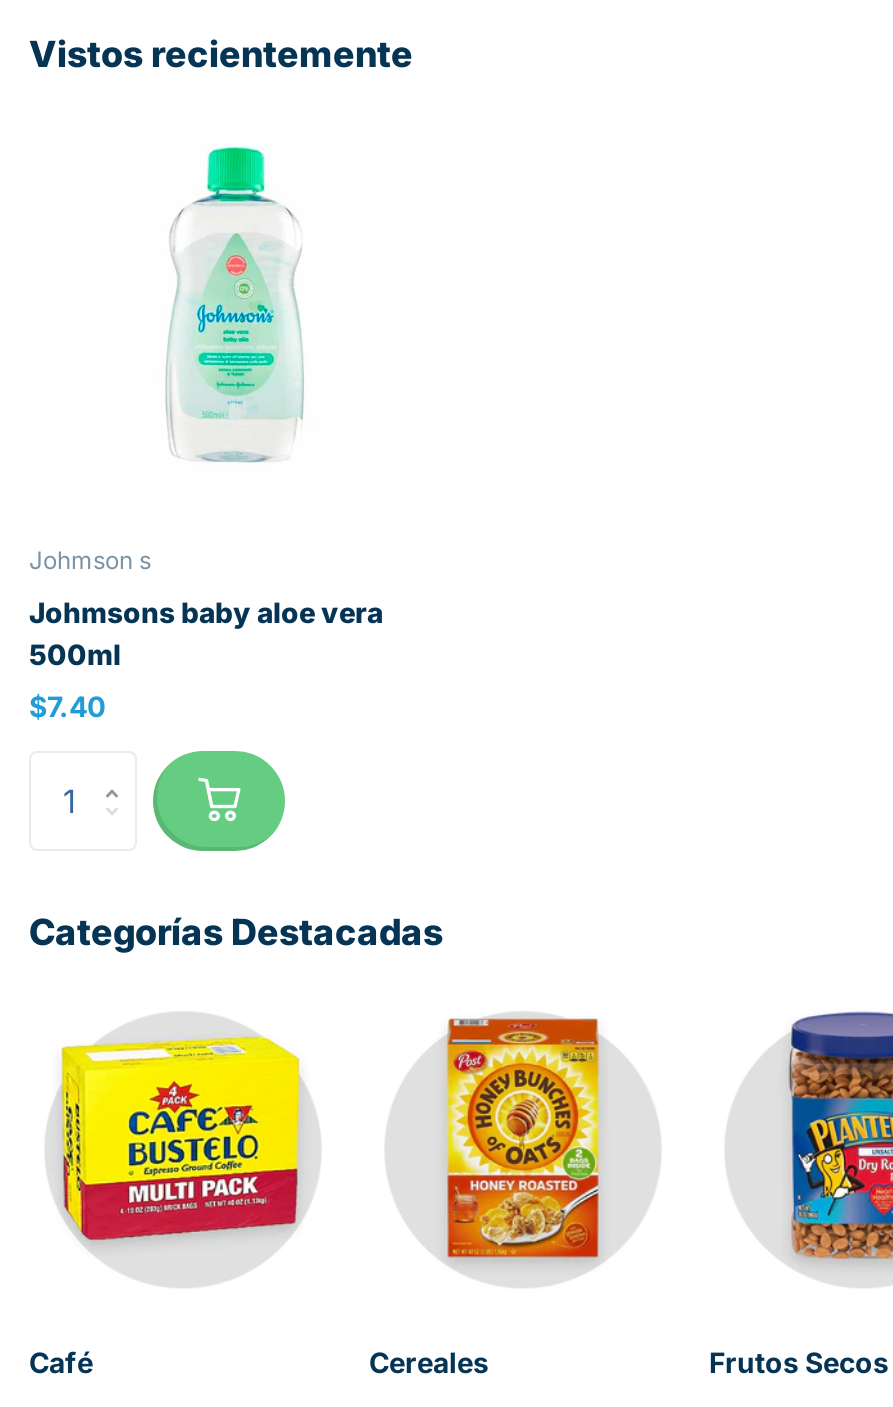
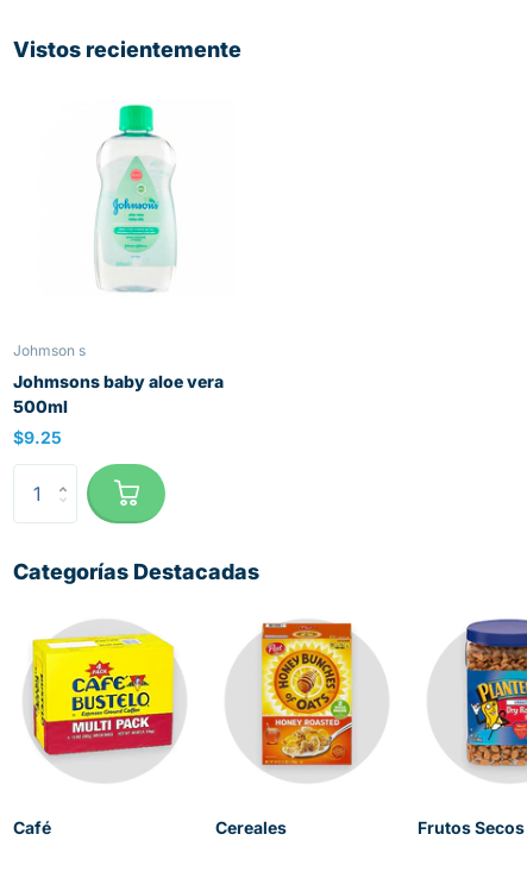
- $7.40
+ $9.25
